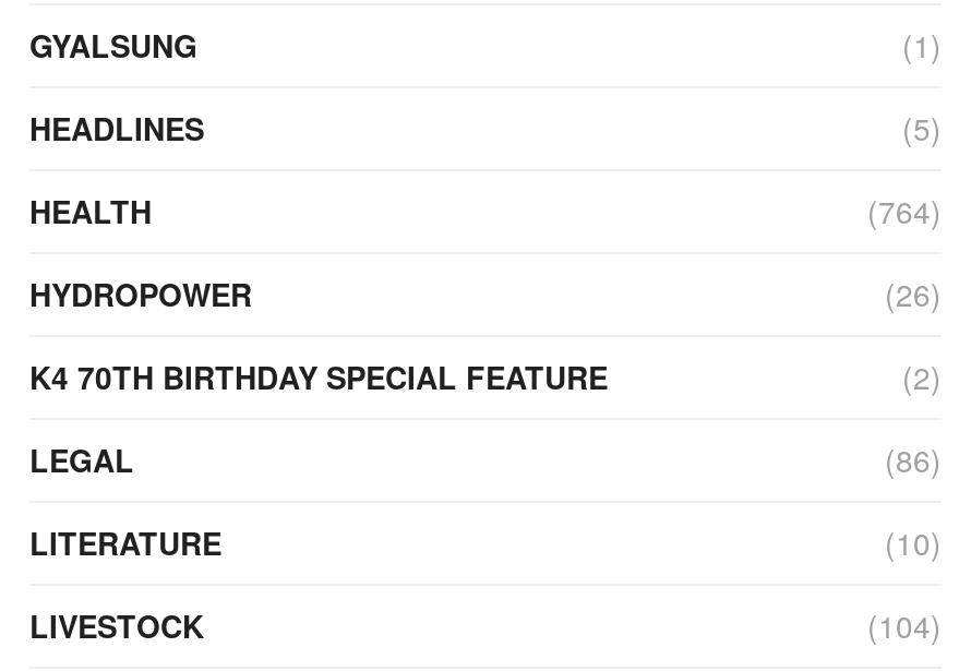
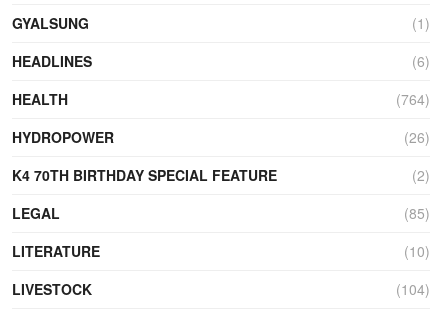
- (5)
+ (6)

- (86)
+ (85)
